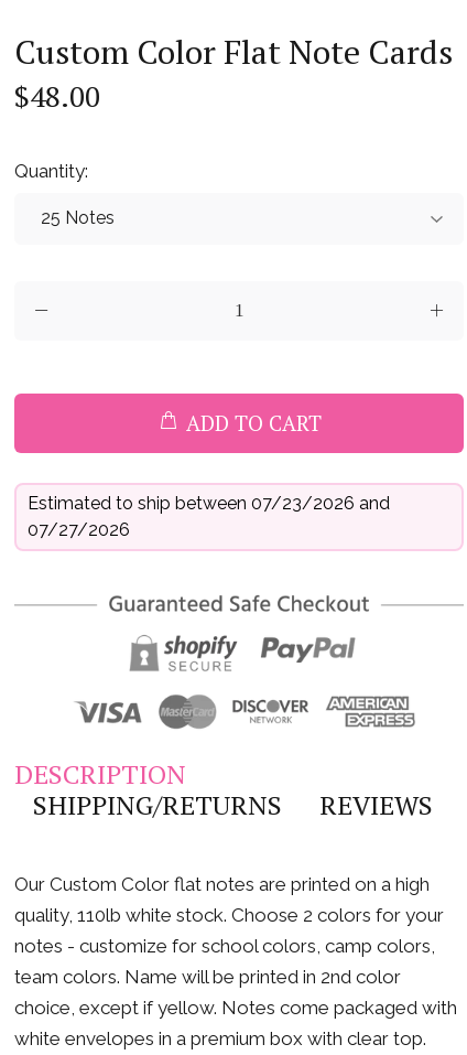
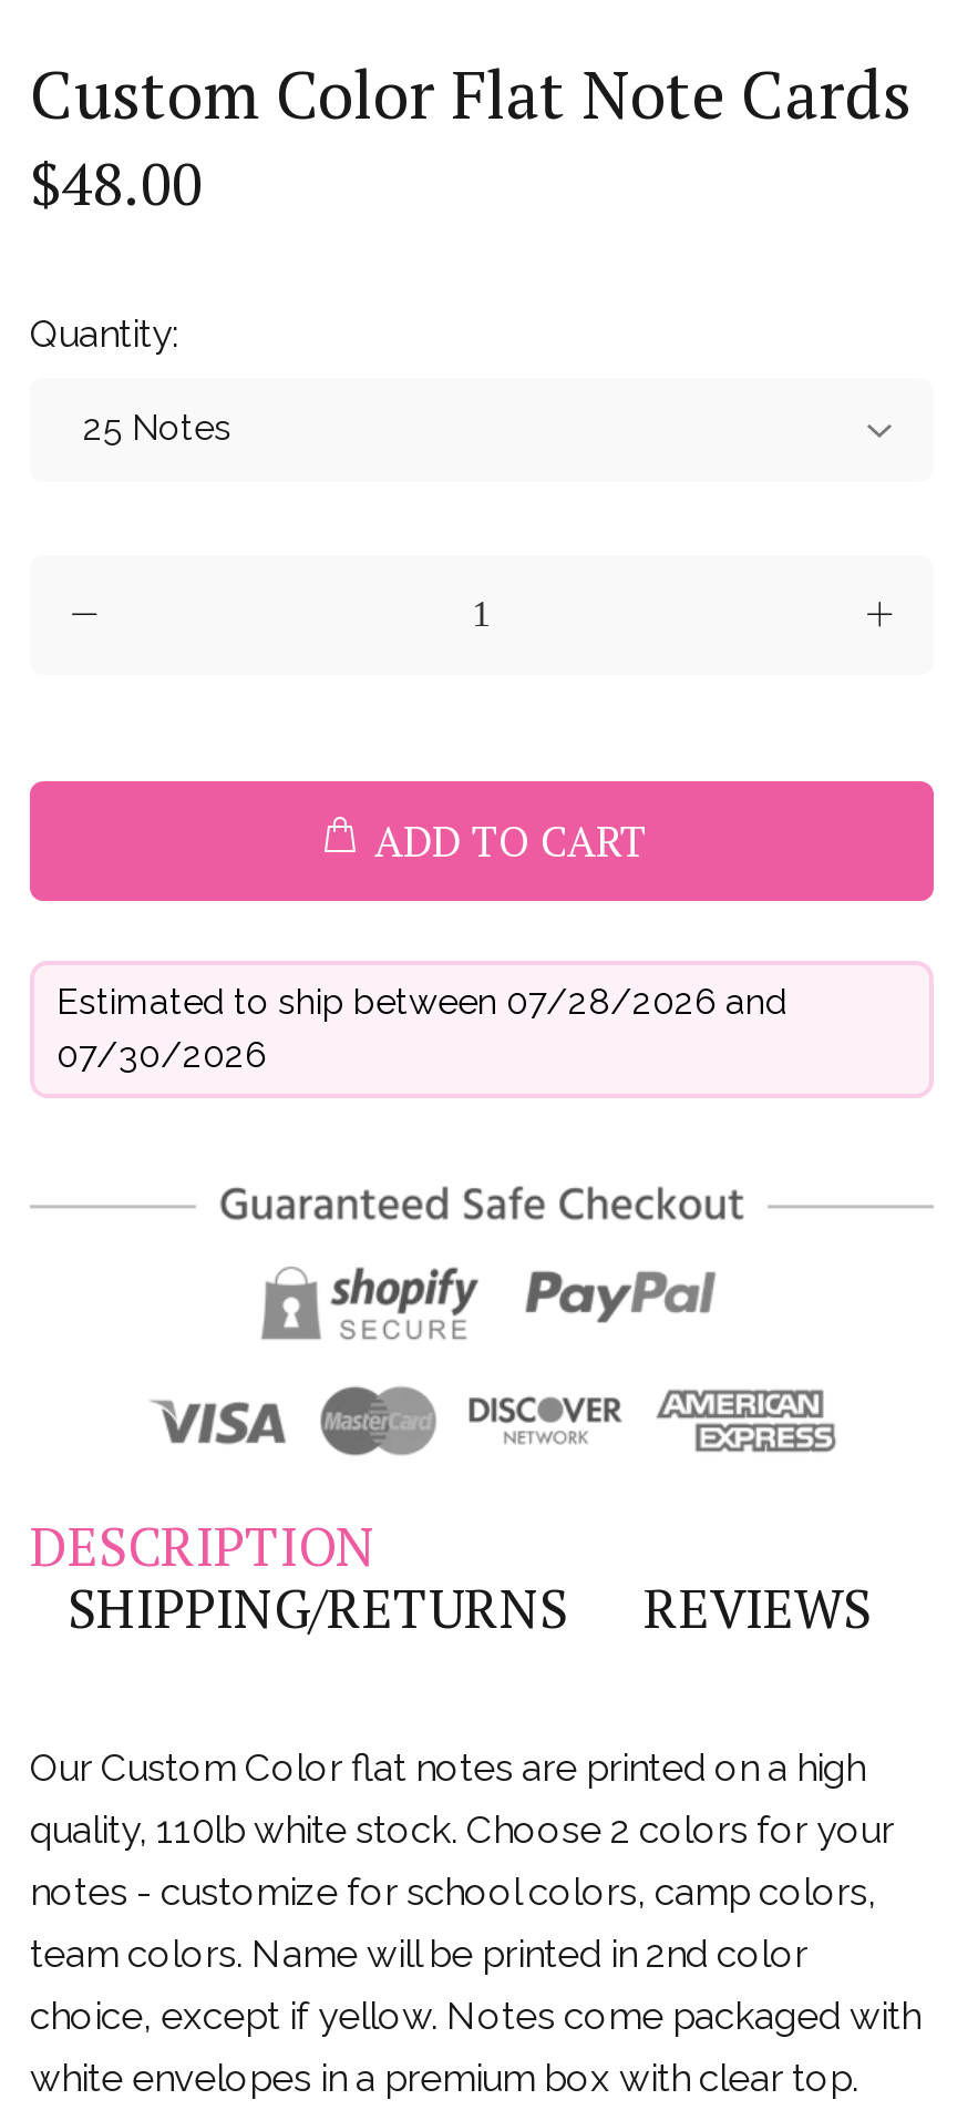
- Estimated to ship between 07/23/2026 and
+ Estimated to ship between 07/28/2026 and

- 07/27/2026
+ 07/30/2026
